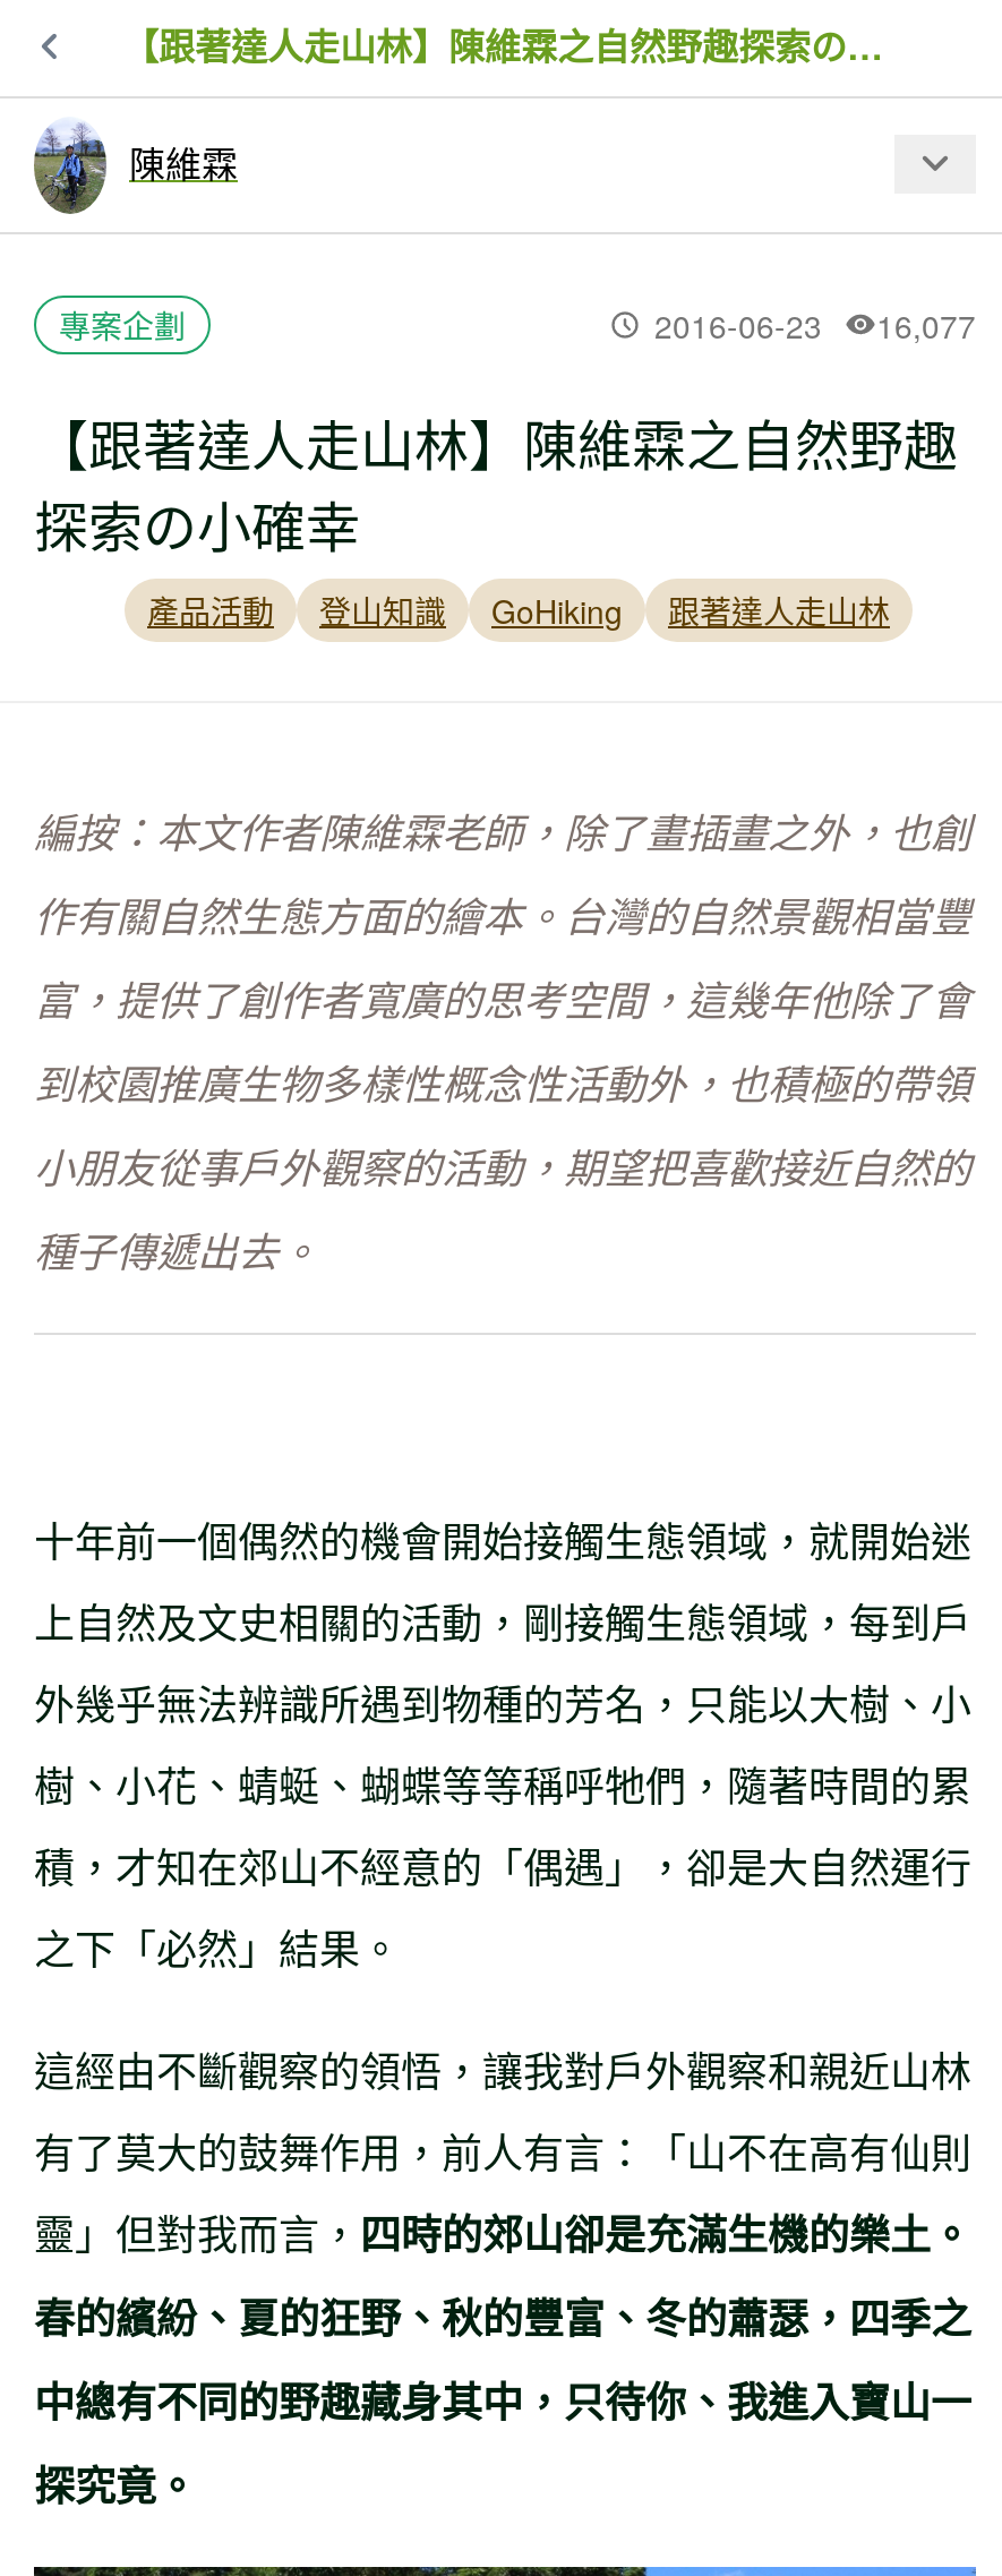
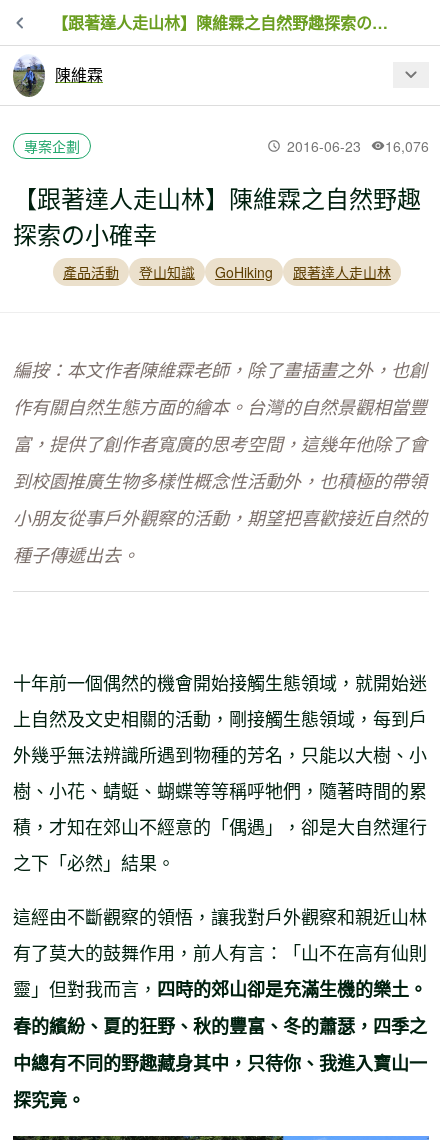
- 2016-06-23 16,077
+ 2016-06-23 16,076
